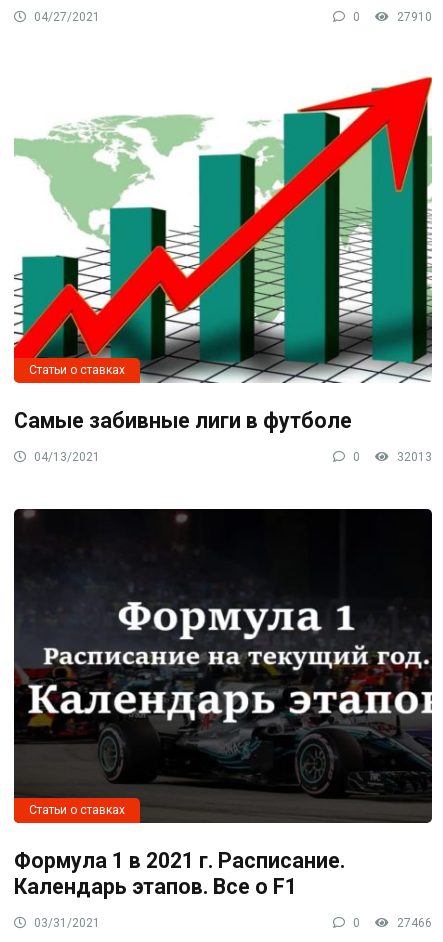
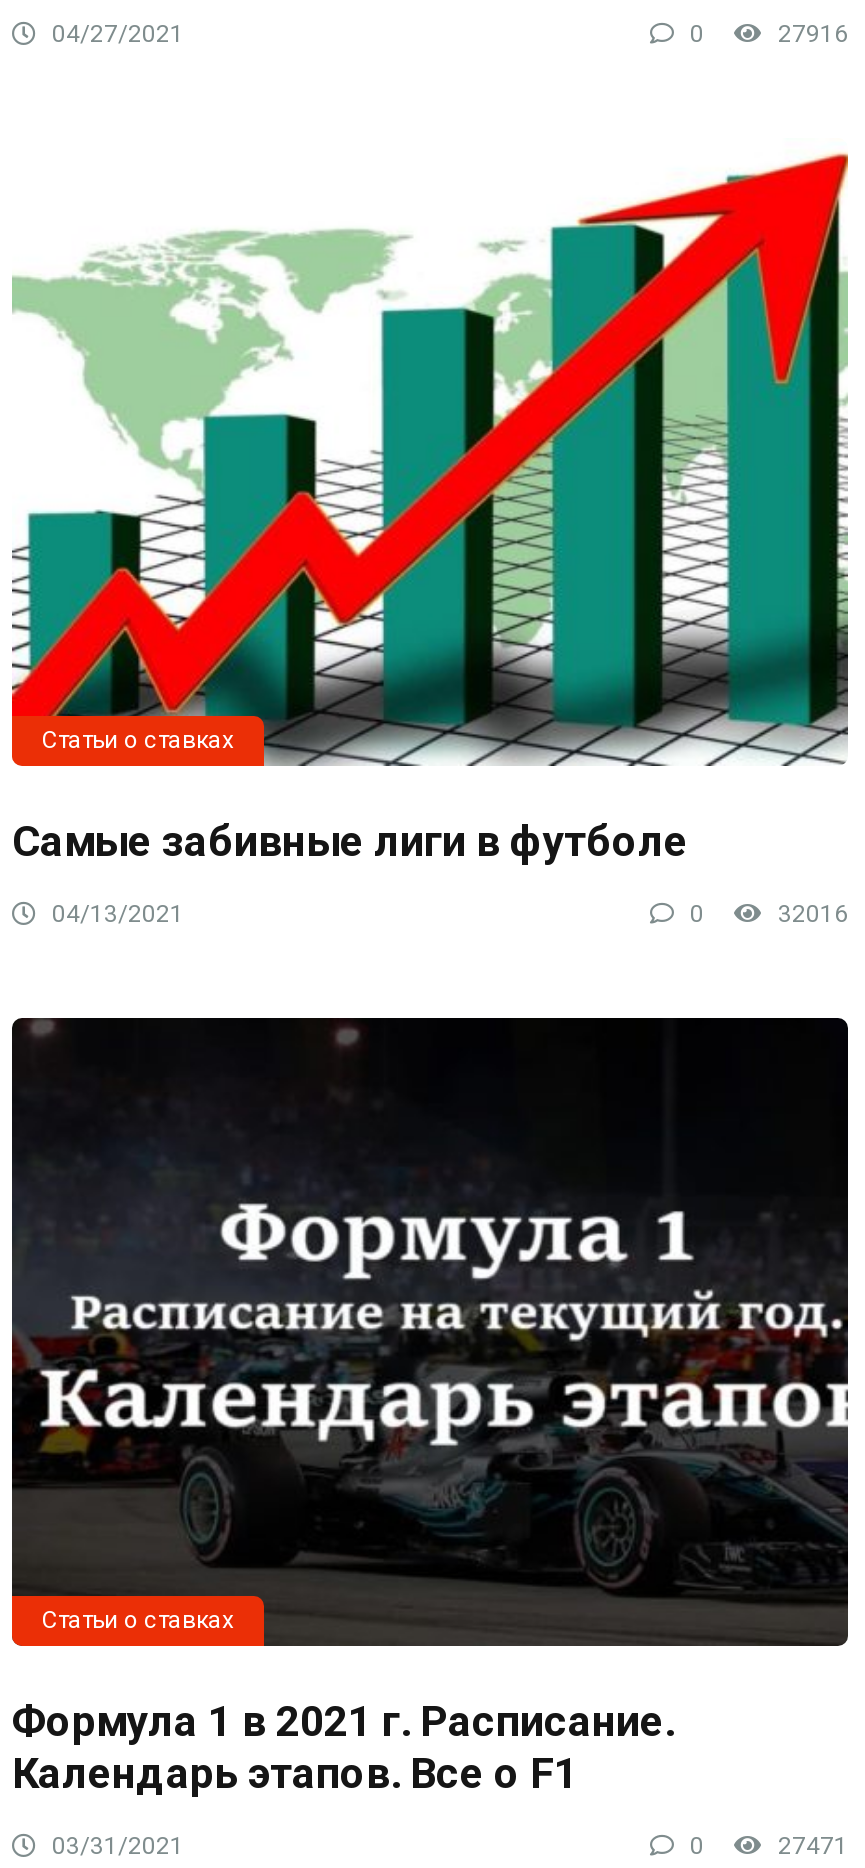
- 27910
+ 27916

- 32013
+ 32016

- 27466
+ 27471
